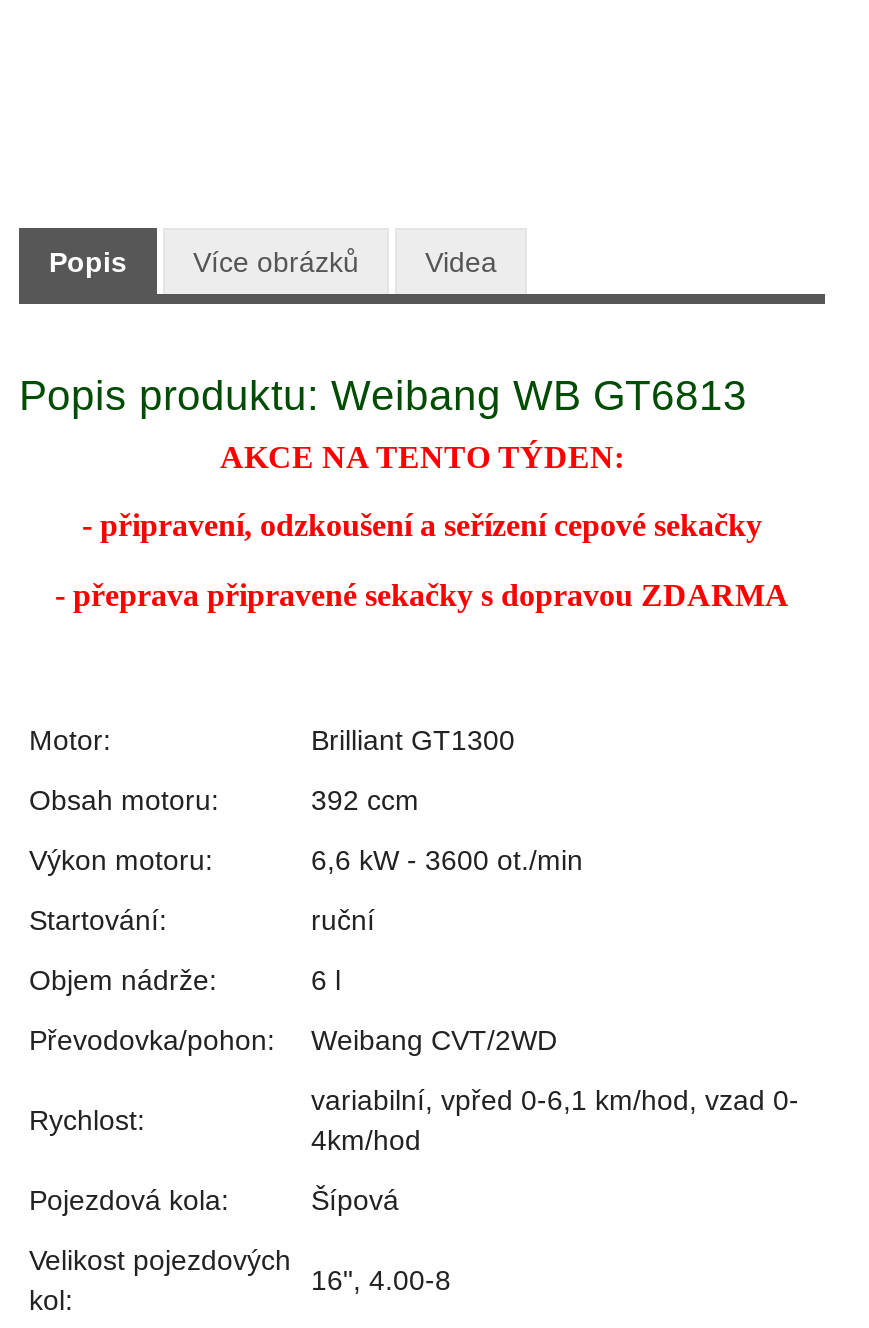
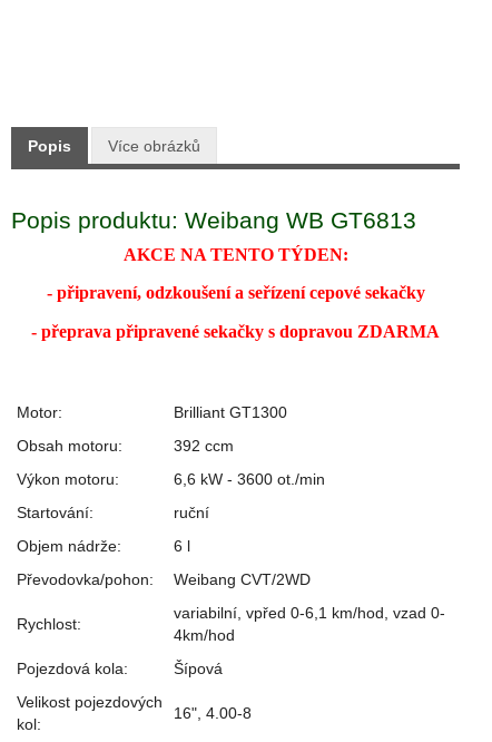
- Videa
